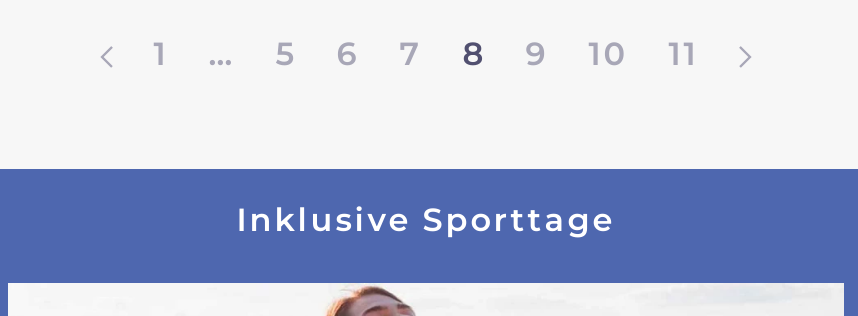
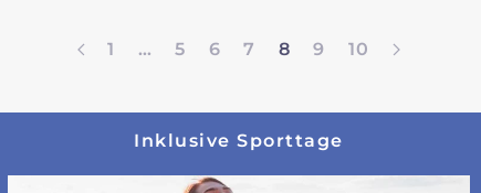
- 11
